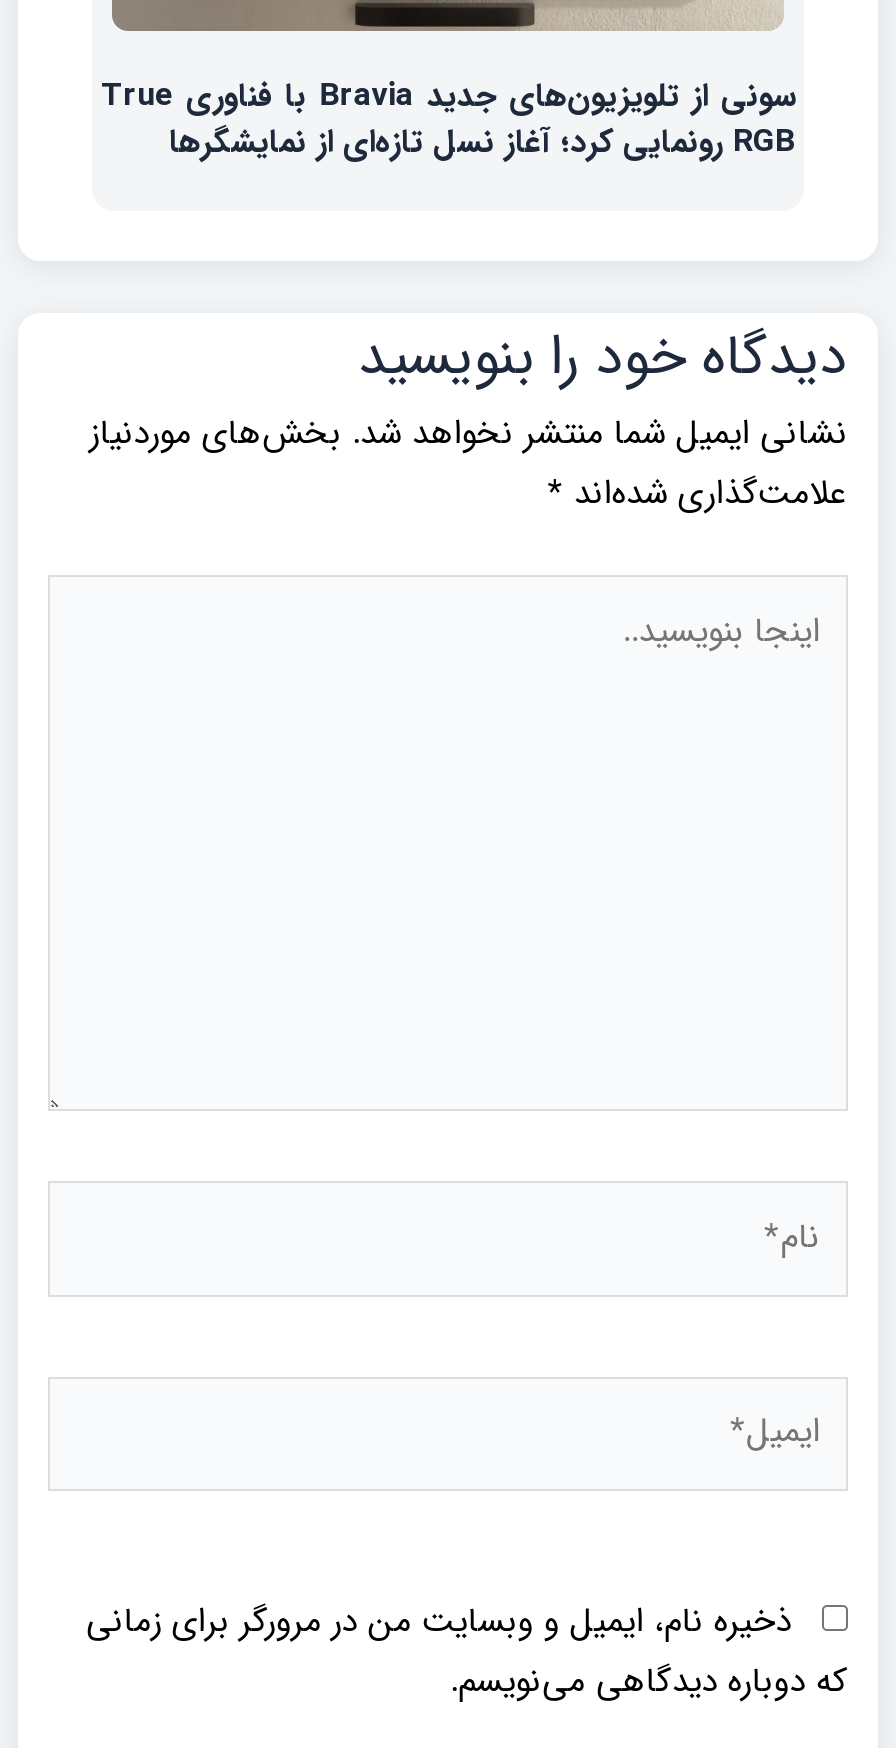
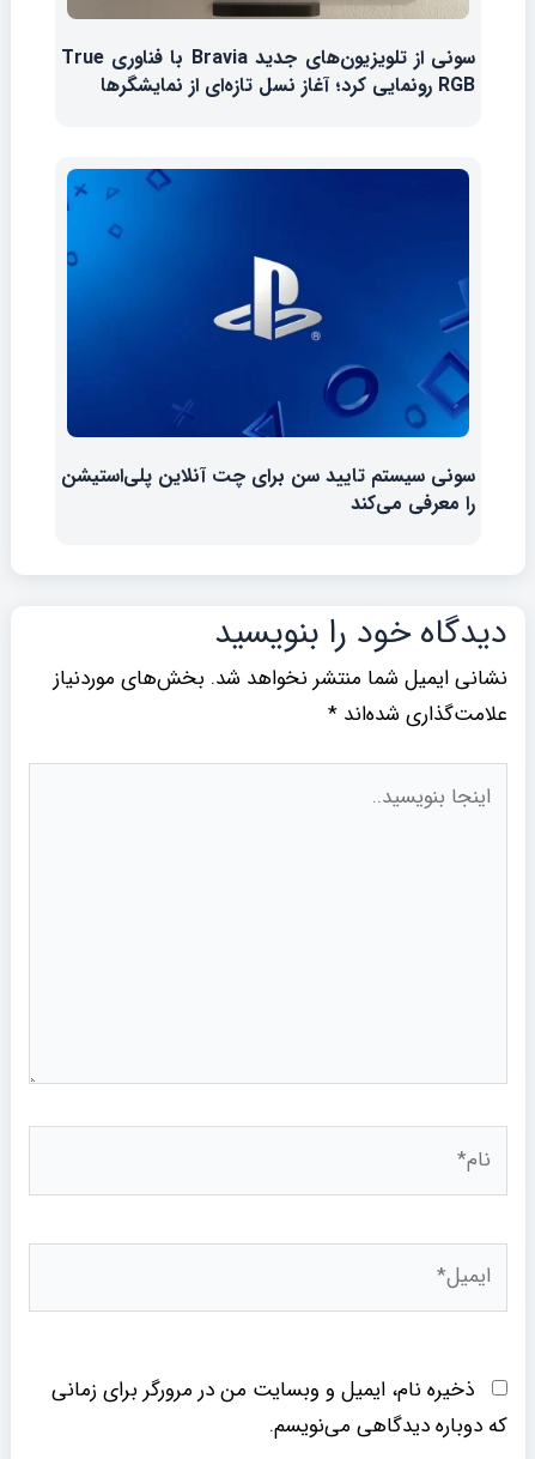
+ [image]
+ سونی سیستم تایید سن برای چت آنلاین پلی‌استیشن
+ را معرفی می‌کند
